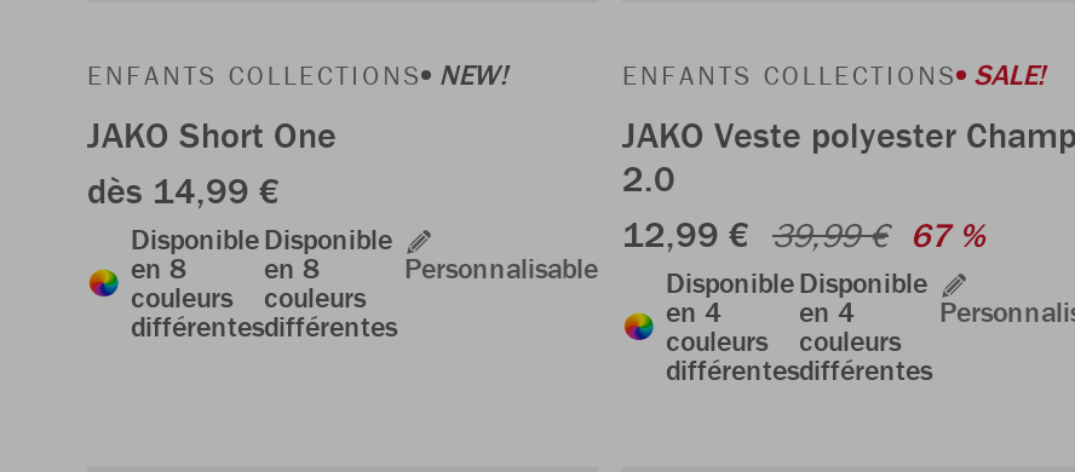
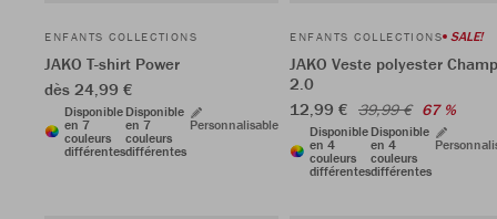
- ENFANTS COLLECTIONS NEW!
- JAKO Short One
- dès 14,99 €
+ ENFANTS COLLECTIONS
+ JAKO T-shirt Power
+ dès 24,99 €

- en 8
+ en 7

- en 8
+ en 7
